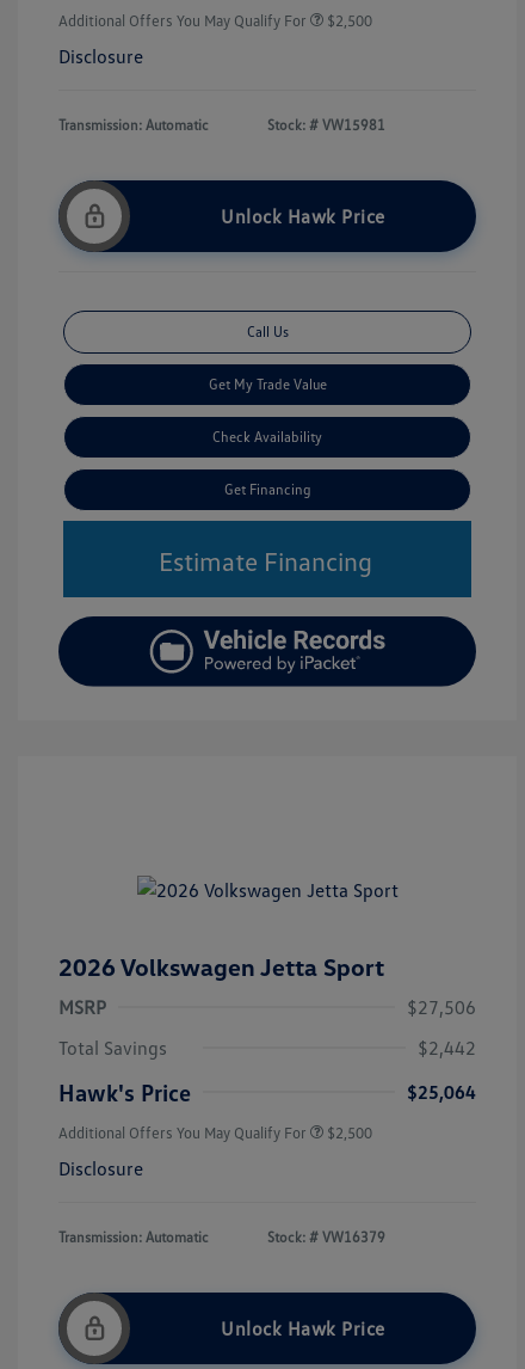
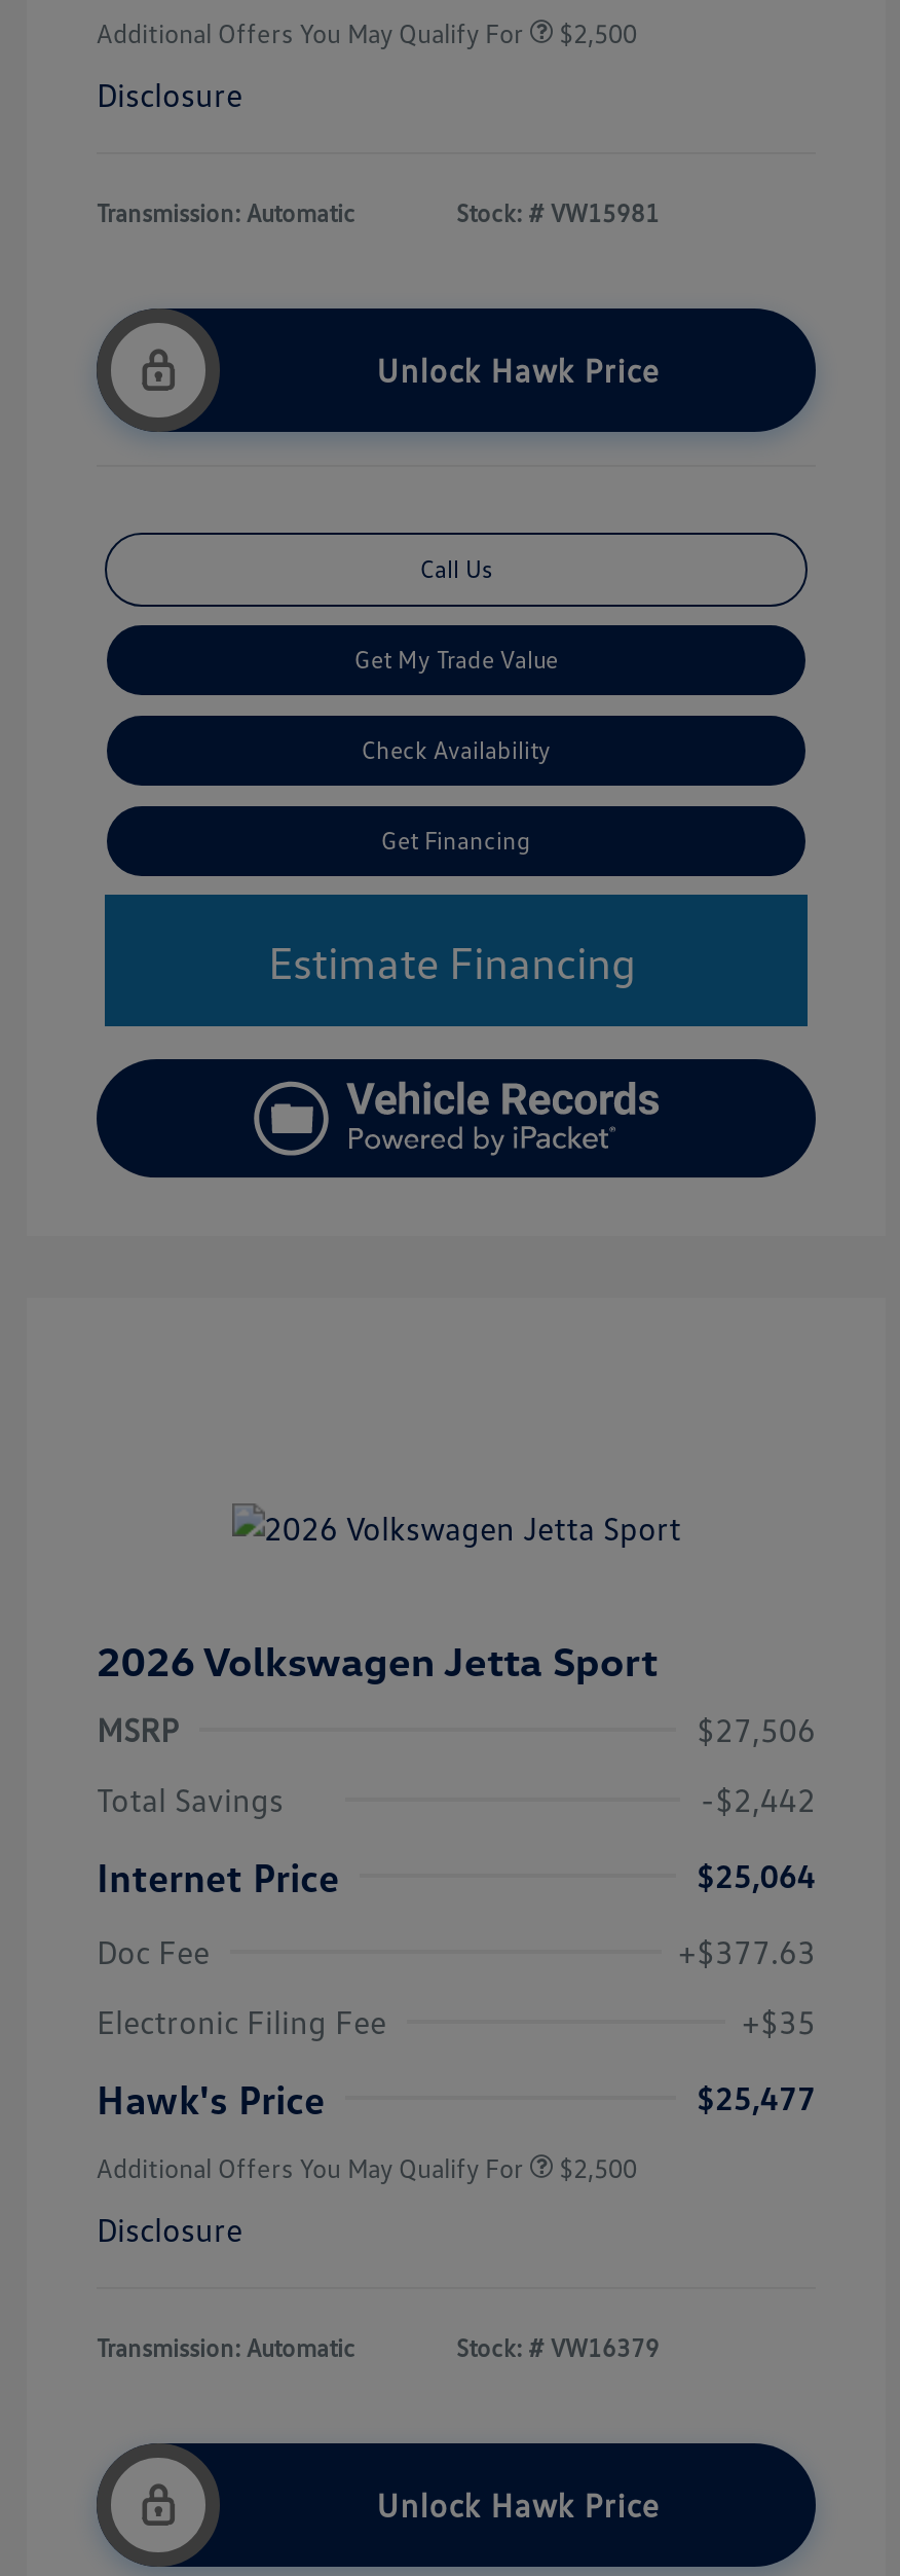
- $2,442
+ -$2,442
+ Internet Price
+ $25,064
+ Doc Fee
+ +$377.63
+ Electronic Filing Fee
+ +$35

- $25,064
+ $25,477
